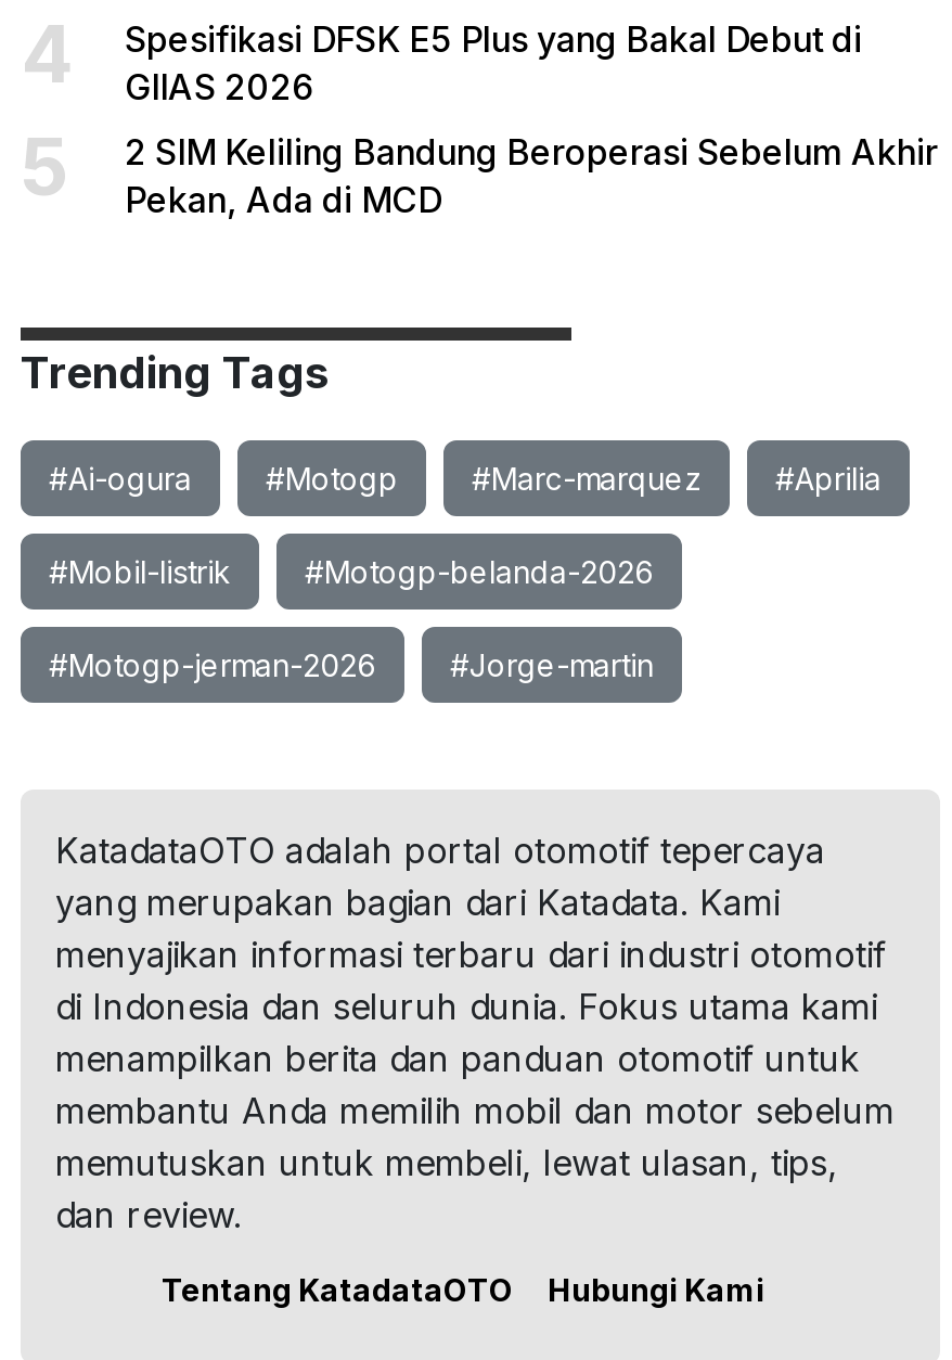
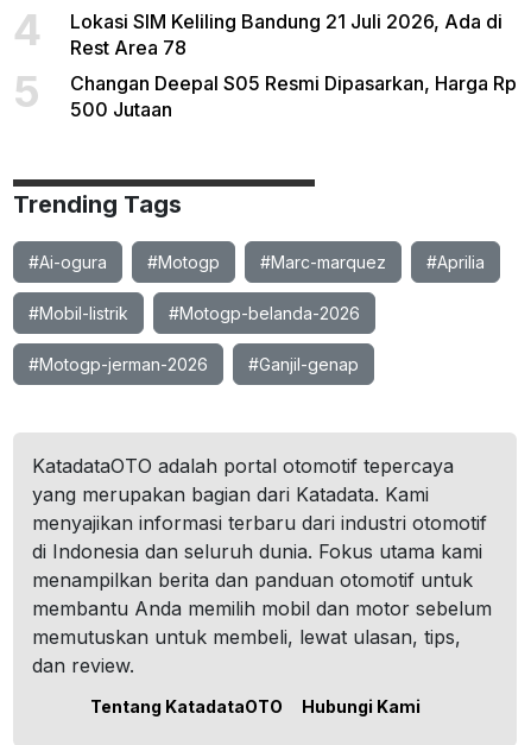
- Spesifikasi DFSK E5 Plus yang Bakal Debut di
- GIIAS 2026
+ Lokasi SIM Keliling Bandung 21 Juli 2026, Ada di
+ Rest Area 78

- 2 SIM Keliling Bandung Beroperasi Sebelum Akhir
- Pekan, Ada di MCD
+ Changan Deepal S05 Resmi Dipasarkan, Harga Rp
+ 500 Jutaan

- #Jorge-martin
+ #Ganjil-genap
